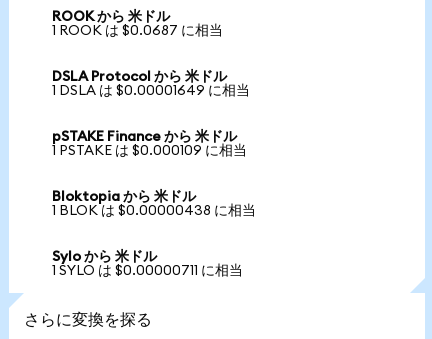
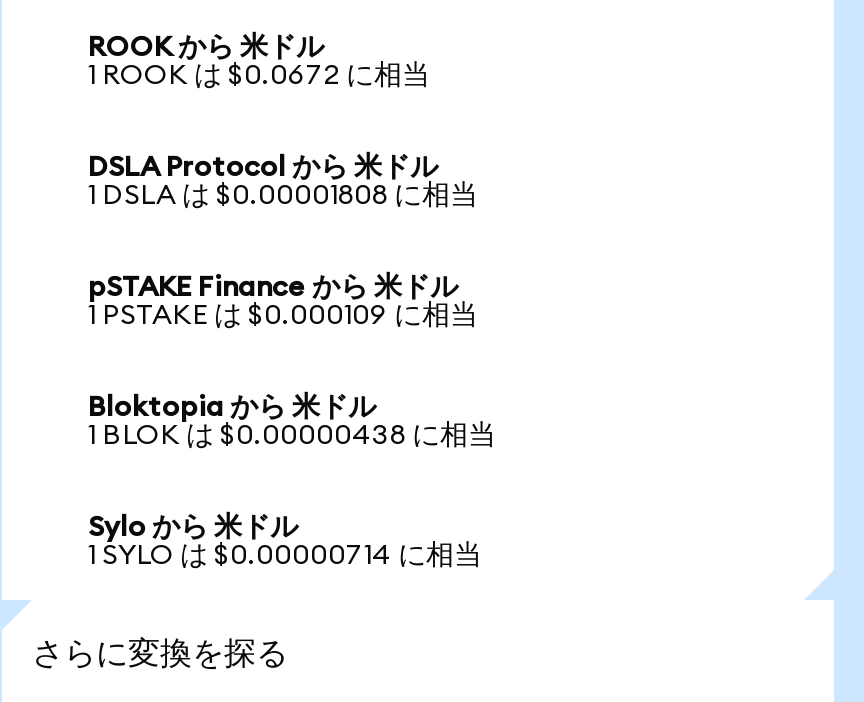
- 1 ROOK は $0.0687 に相当
+ 1 ROOK は $0.0672 に相当

- 1 DSLA は $0.00001649 に相当
+ 1 DSLA は $0.00001808 に相当

- 1 SYLO は $0.00000711 に相当
+ 1 SYLO は $0.00000714 に相当
